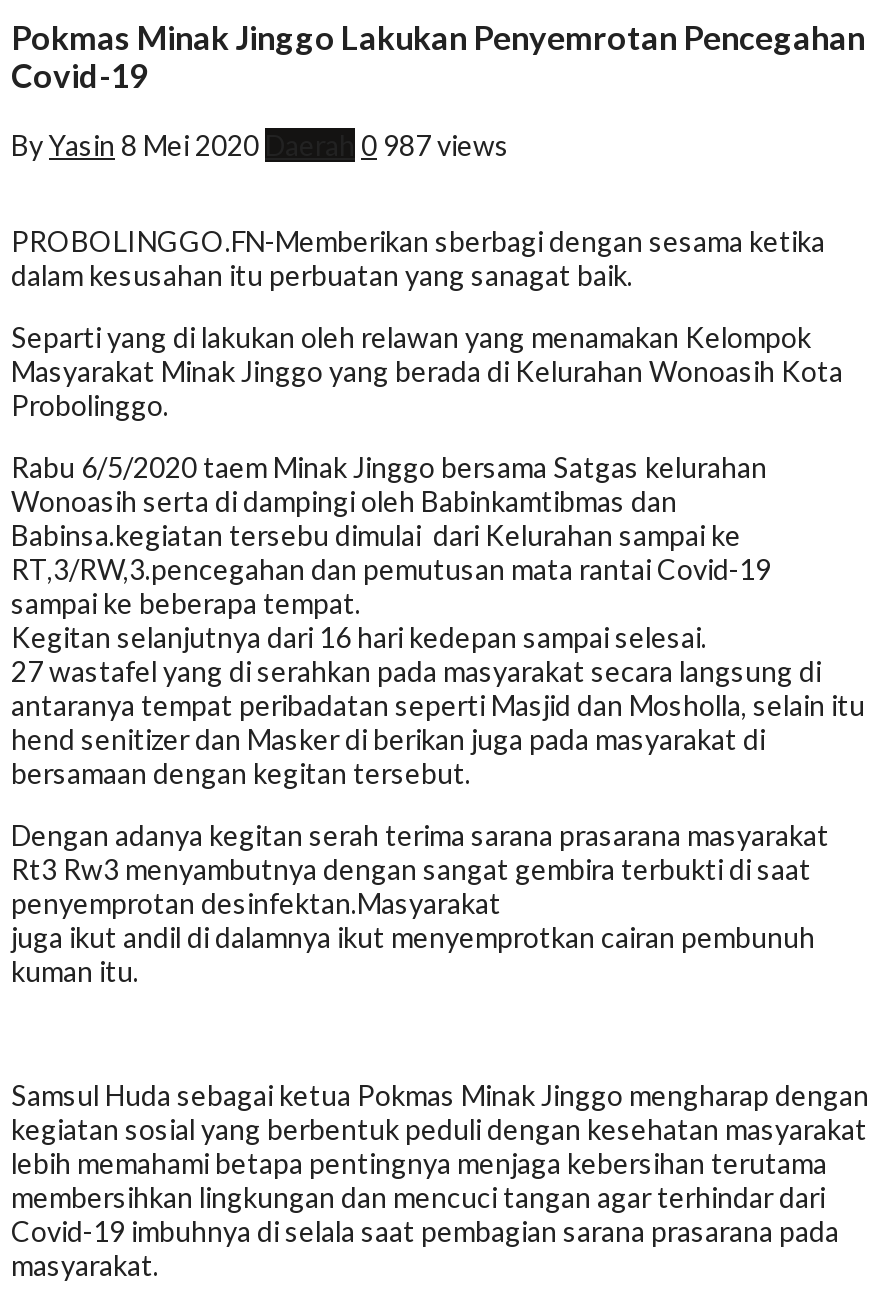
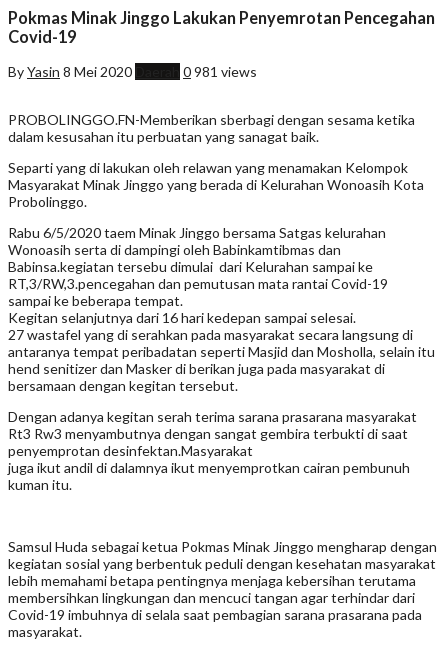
- By Yasin 8 Mei 2020 Daerah 0 987 views
+ By Yasin 8 Mei 2020 Daerah 0 981 views
